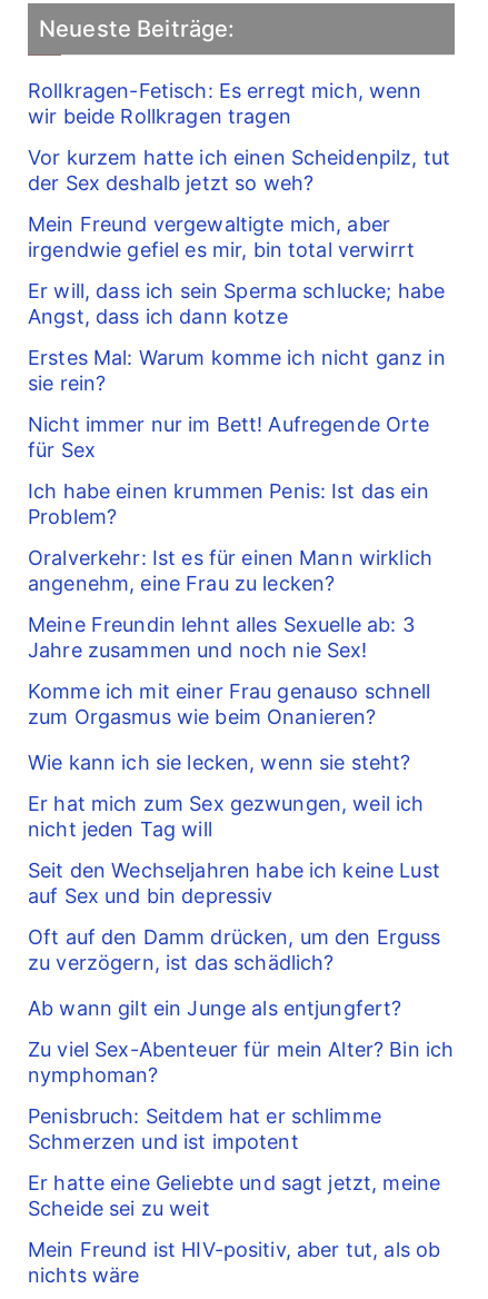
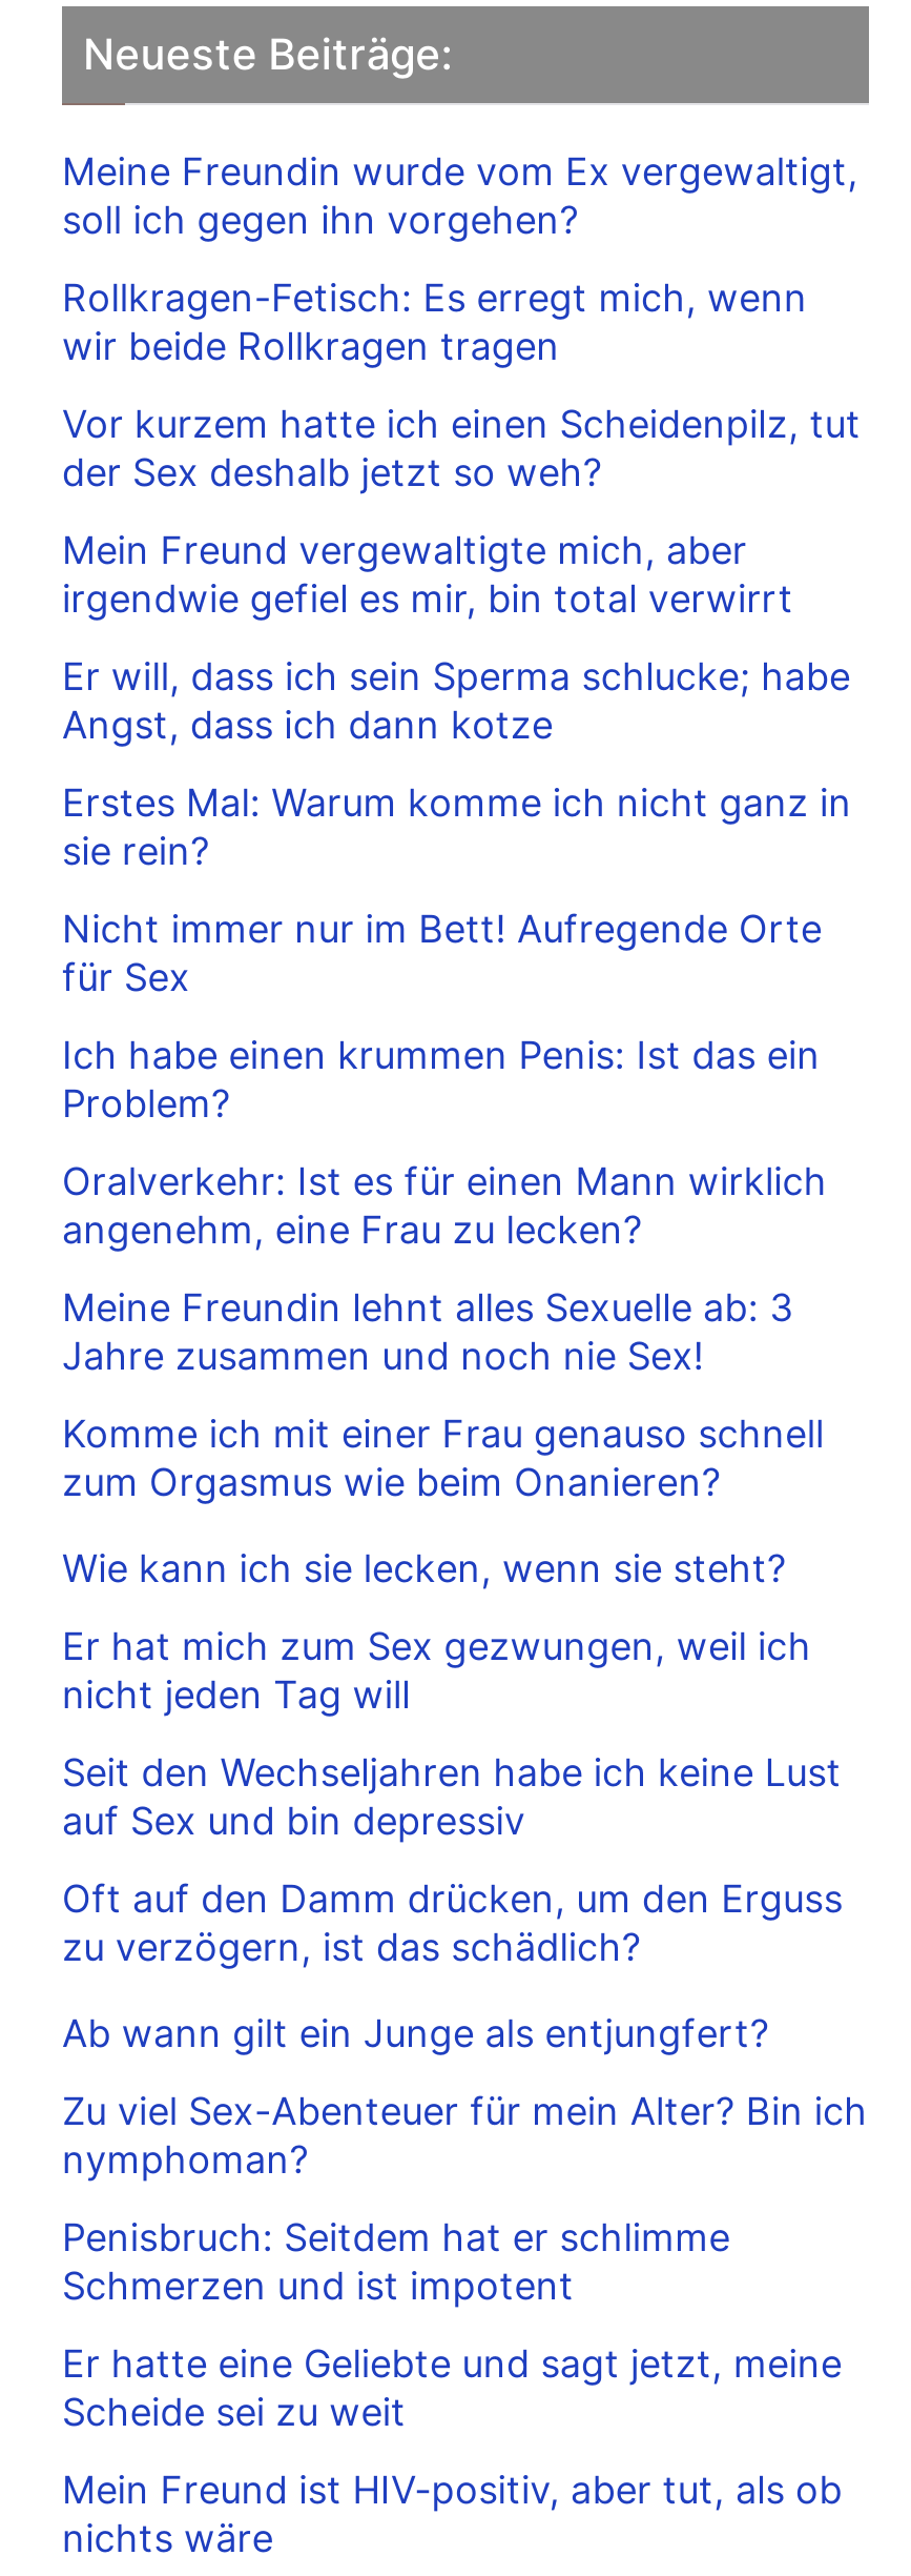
+ Meine Freundin wurde vom Ex vergewaltigt,
+ soll ich gegen ihn vorgehen?
